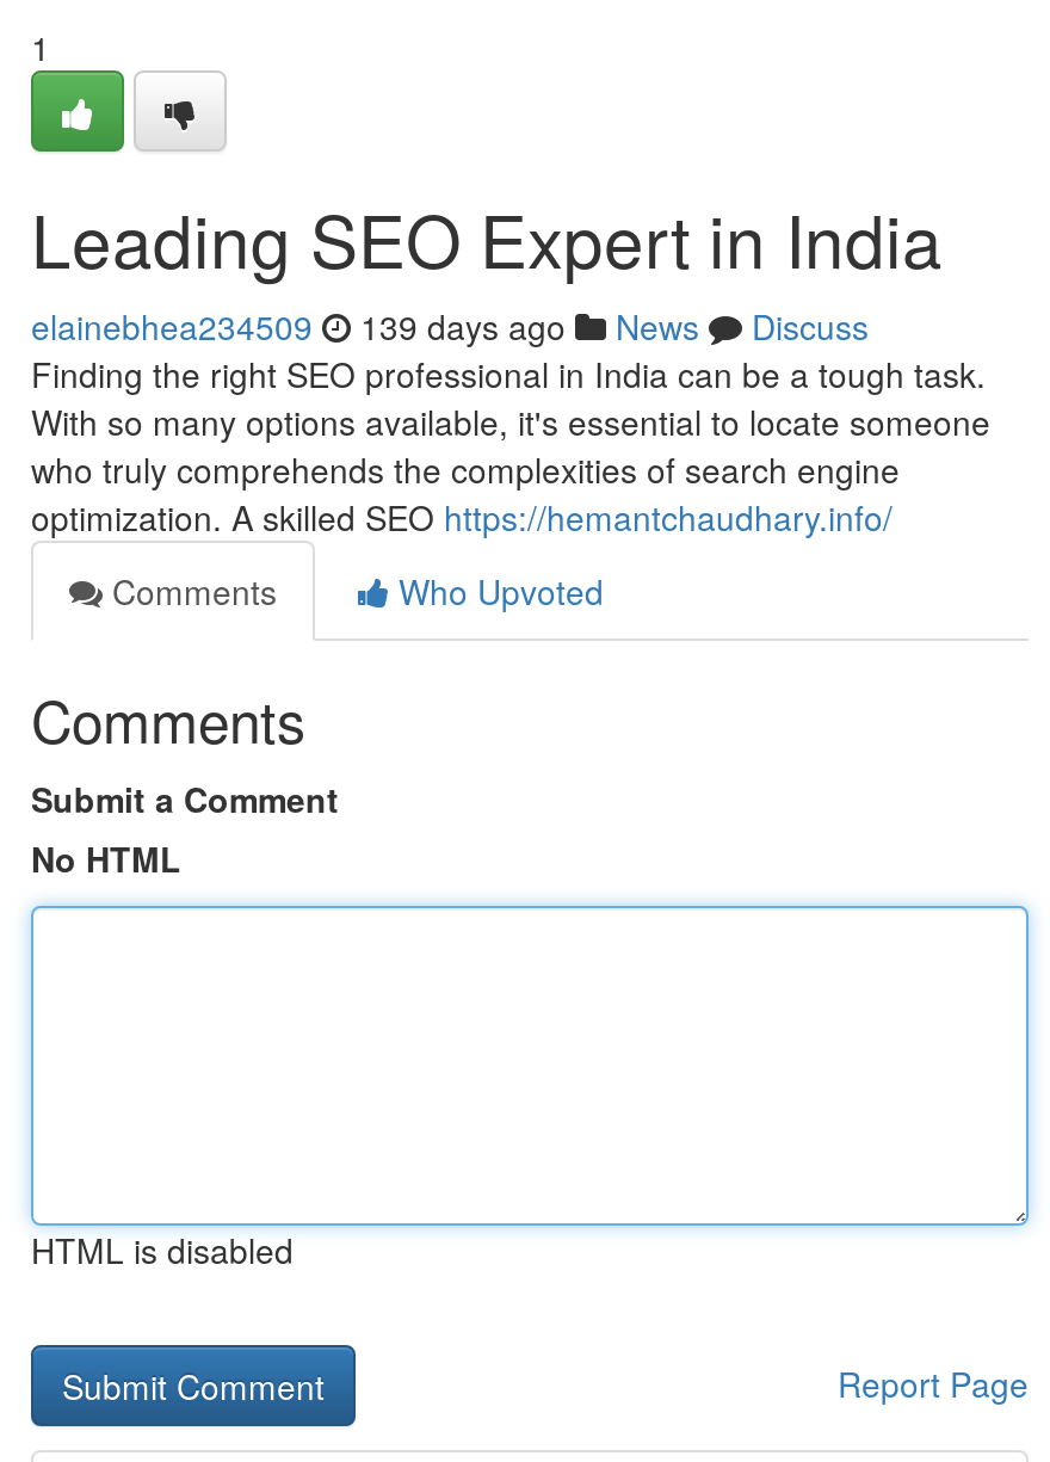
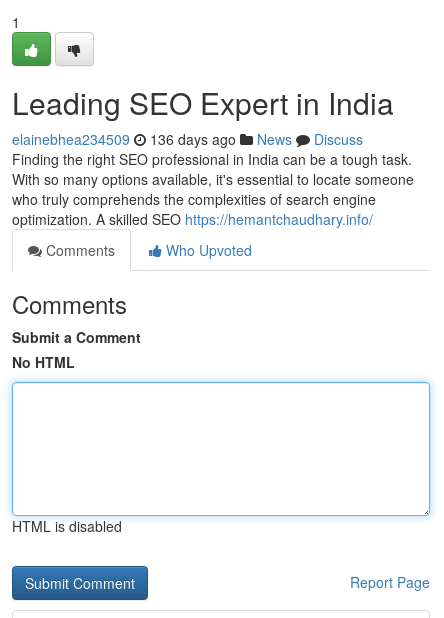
- elainebhea234509 139 days ago News Discuss
+ elainebhea234509 136 days ago News Discuss
